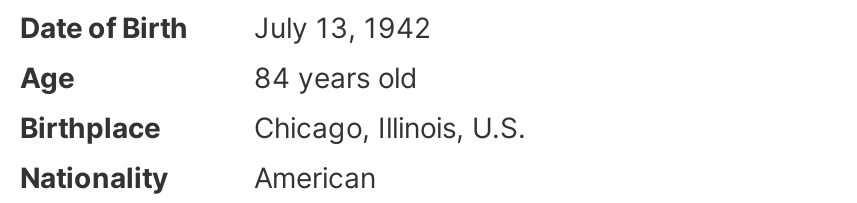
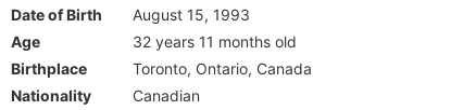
- Date of Birth July 13, 1942
+ Date of Birth August 15, 1993

- 84 years old
+ 32 years 11 months old

- Chicago, Illinois, U.S.
+ Toronto, Ontario, Canada

- American
+ Canadian
